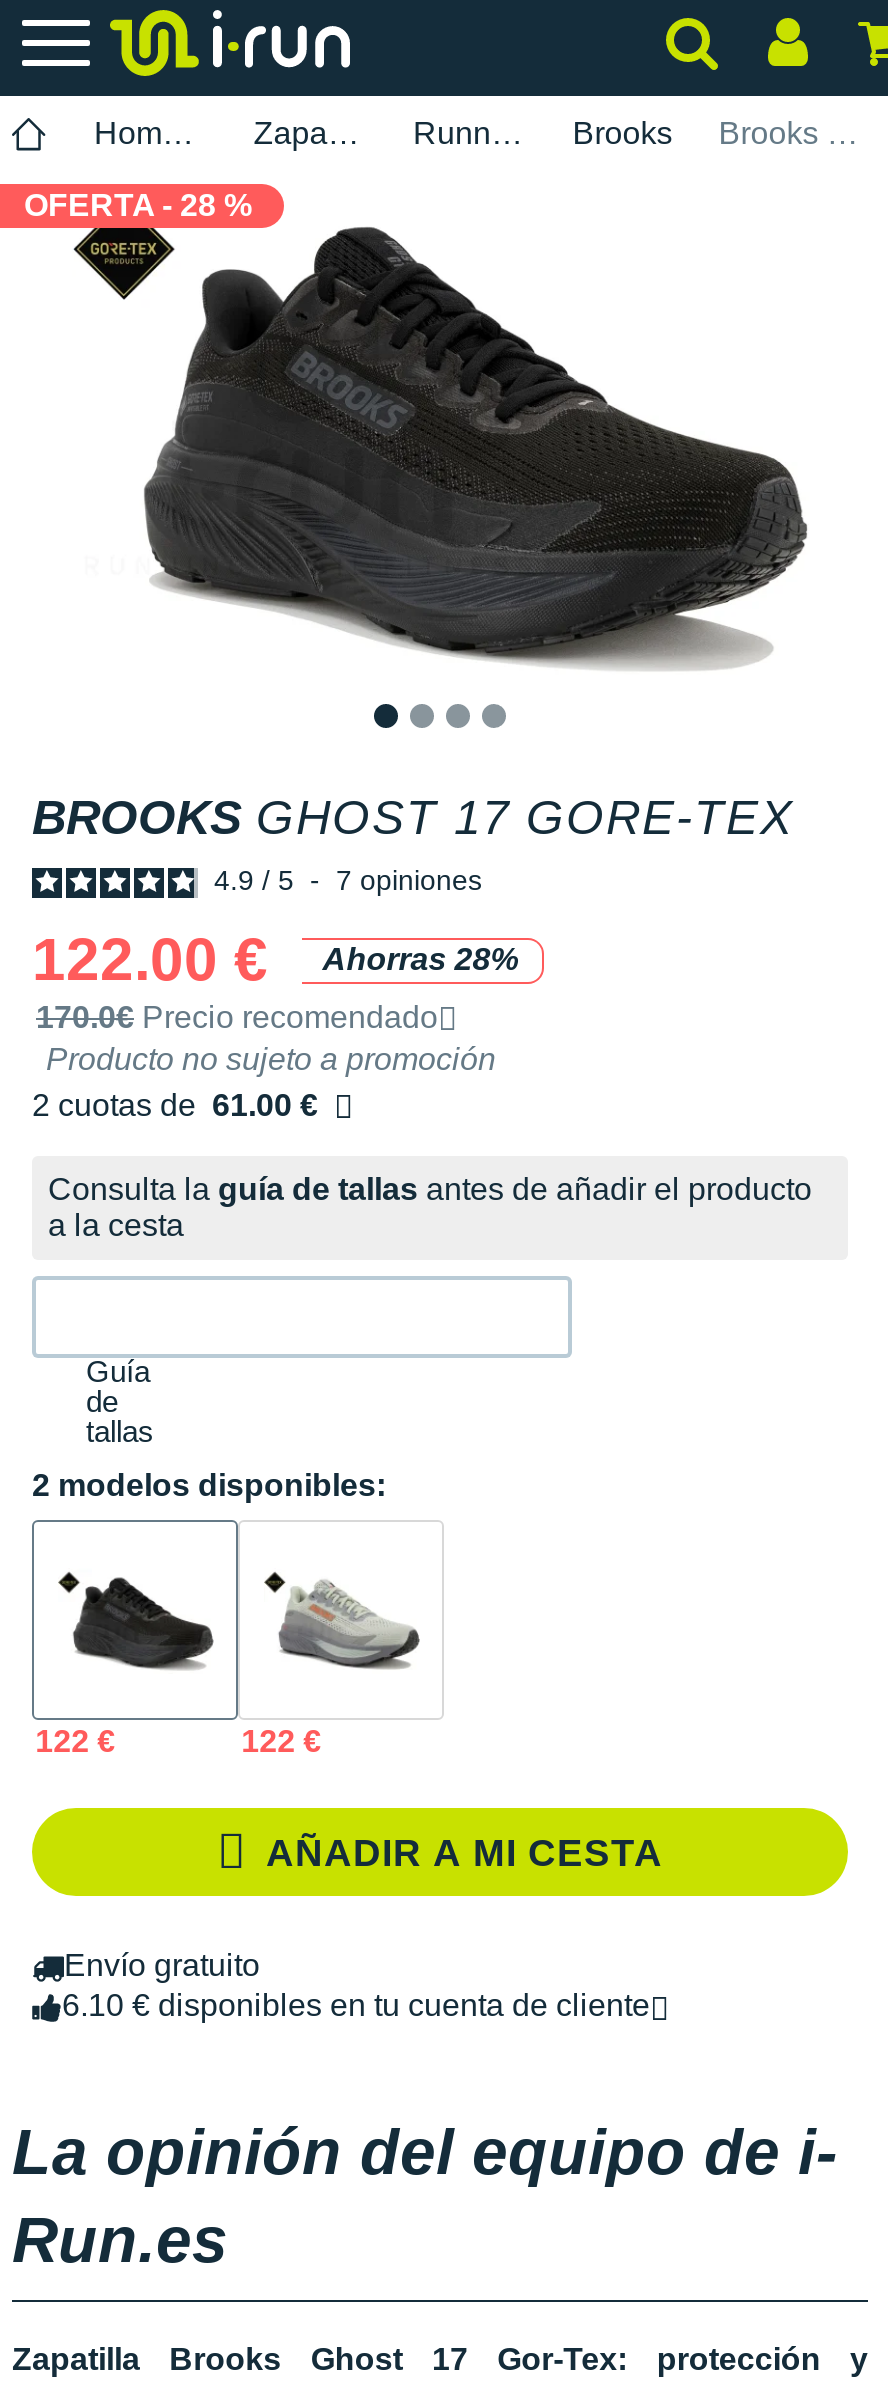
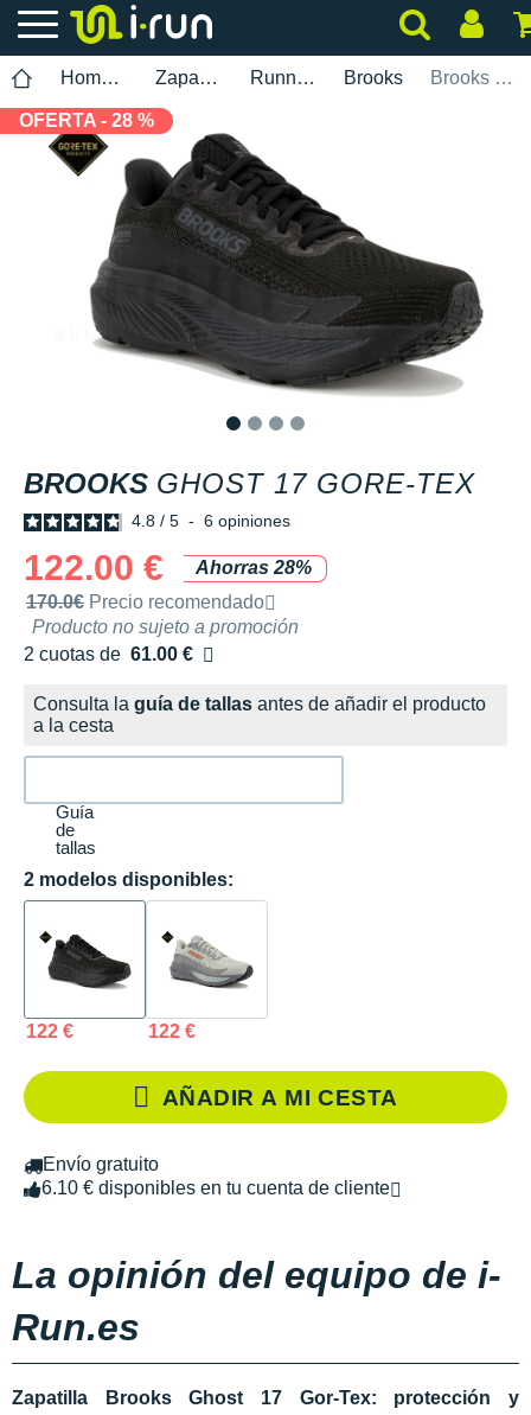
- 4.9 / 5 - 7 opiniones
+ 4.8 / 5 - 6 opiniones
